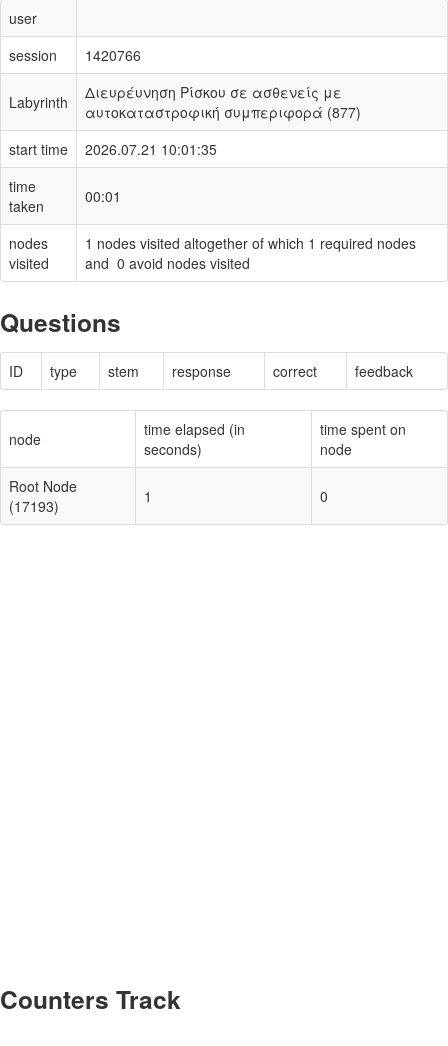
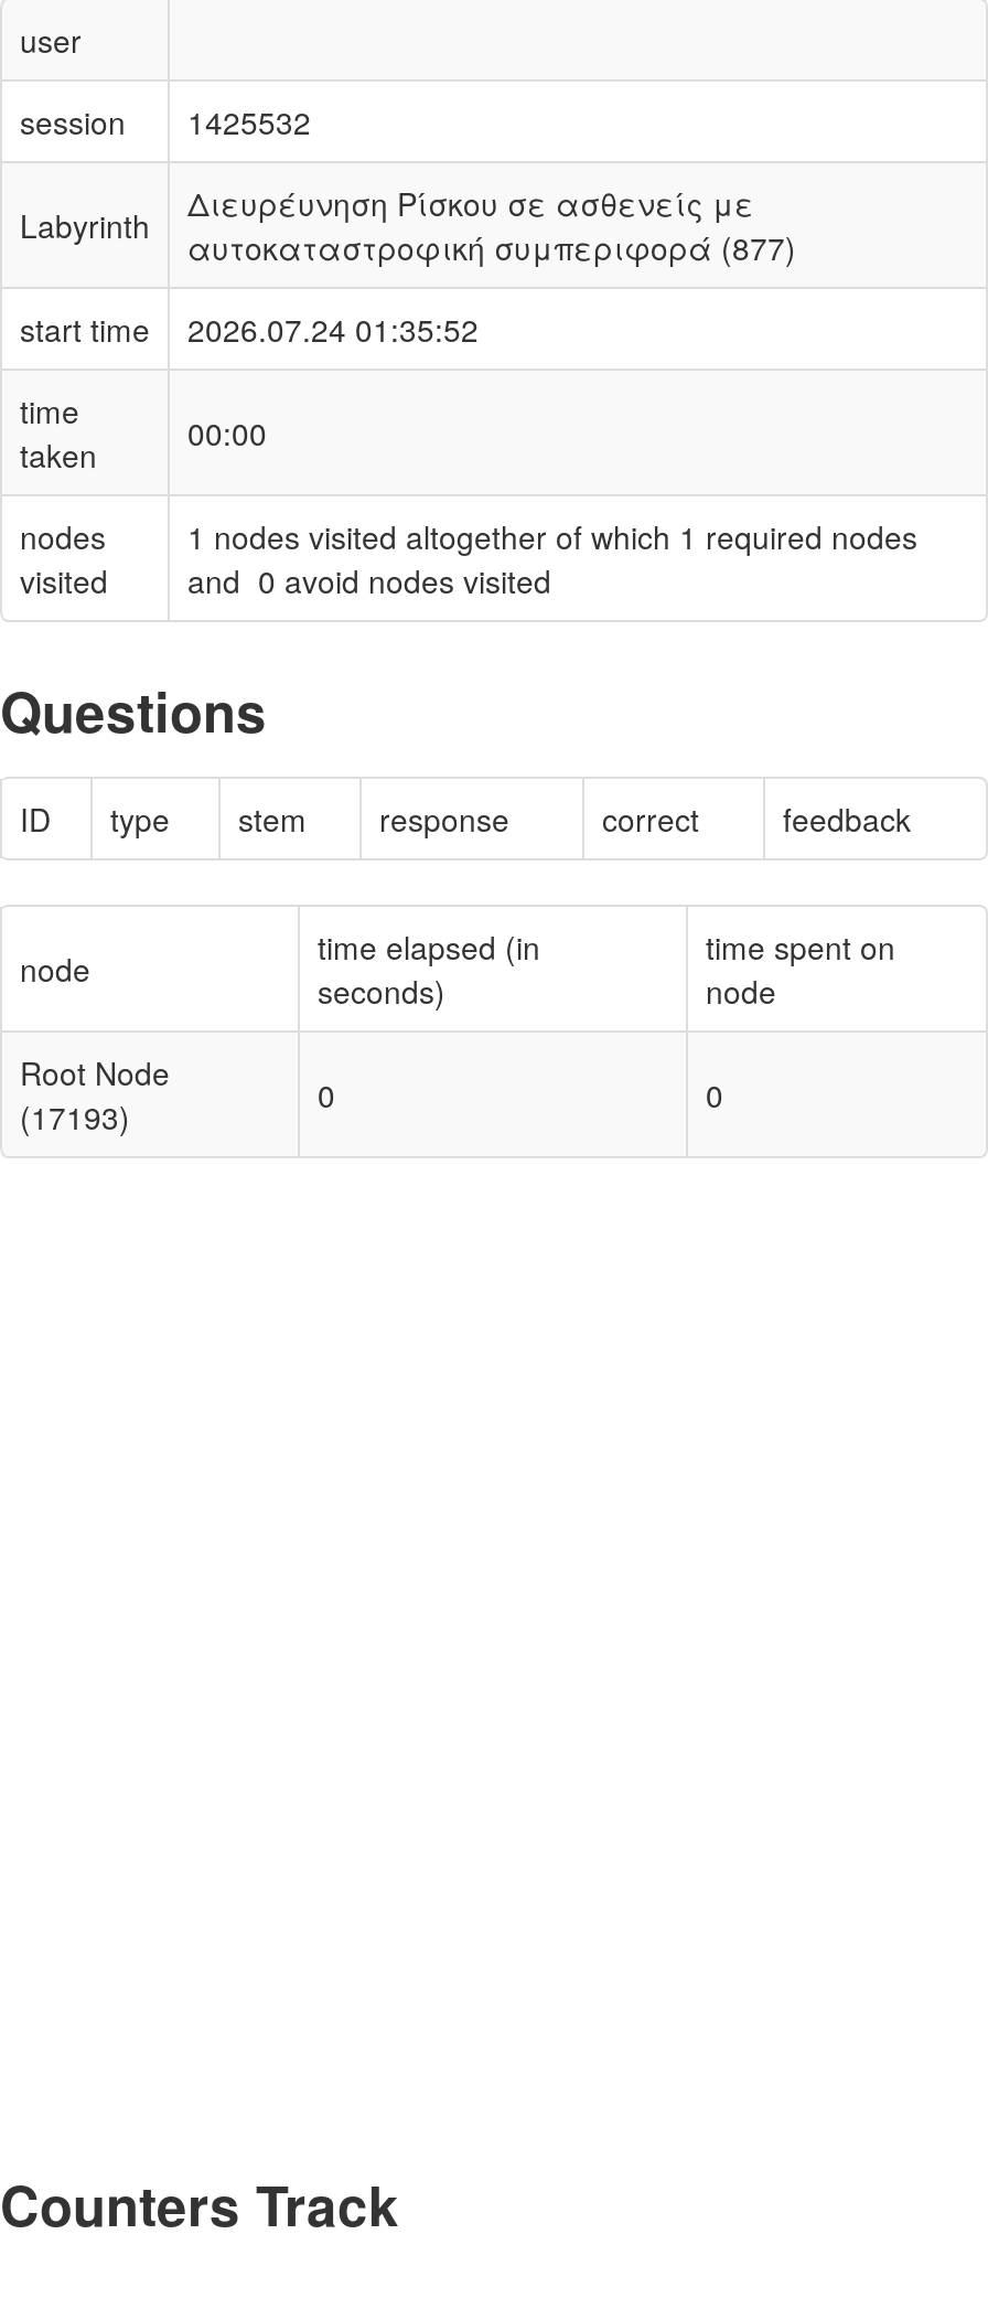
- session 1420766
+ session 1425532

- start time 2026.07.21 10:01:35
+ start time 2026.07.24 01:35:52

- 00:01
+ 00:00

- 1
+ 0
